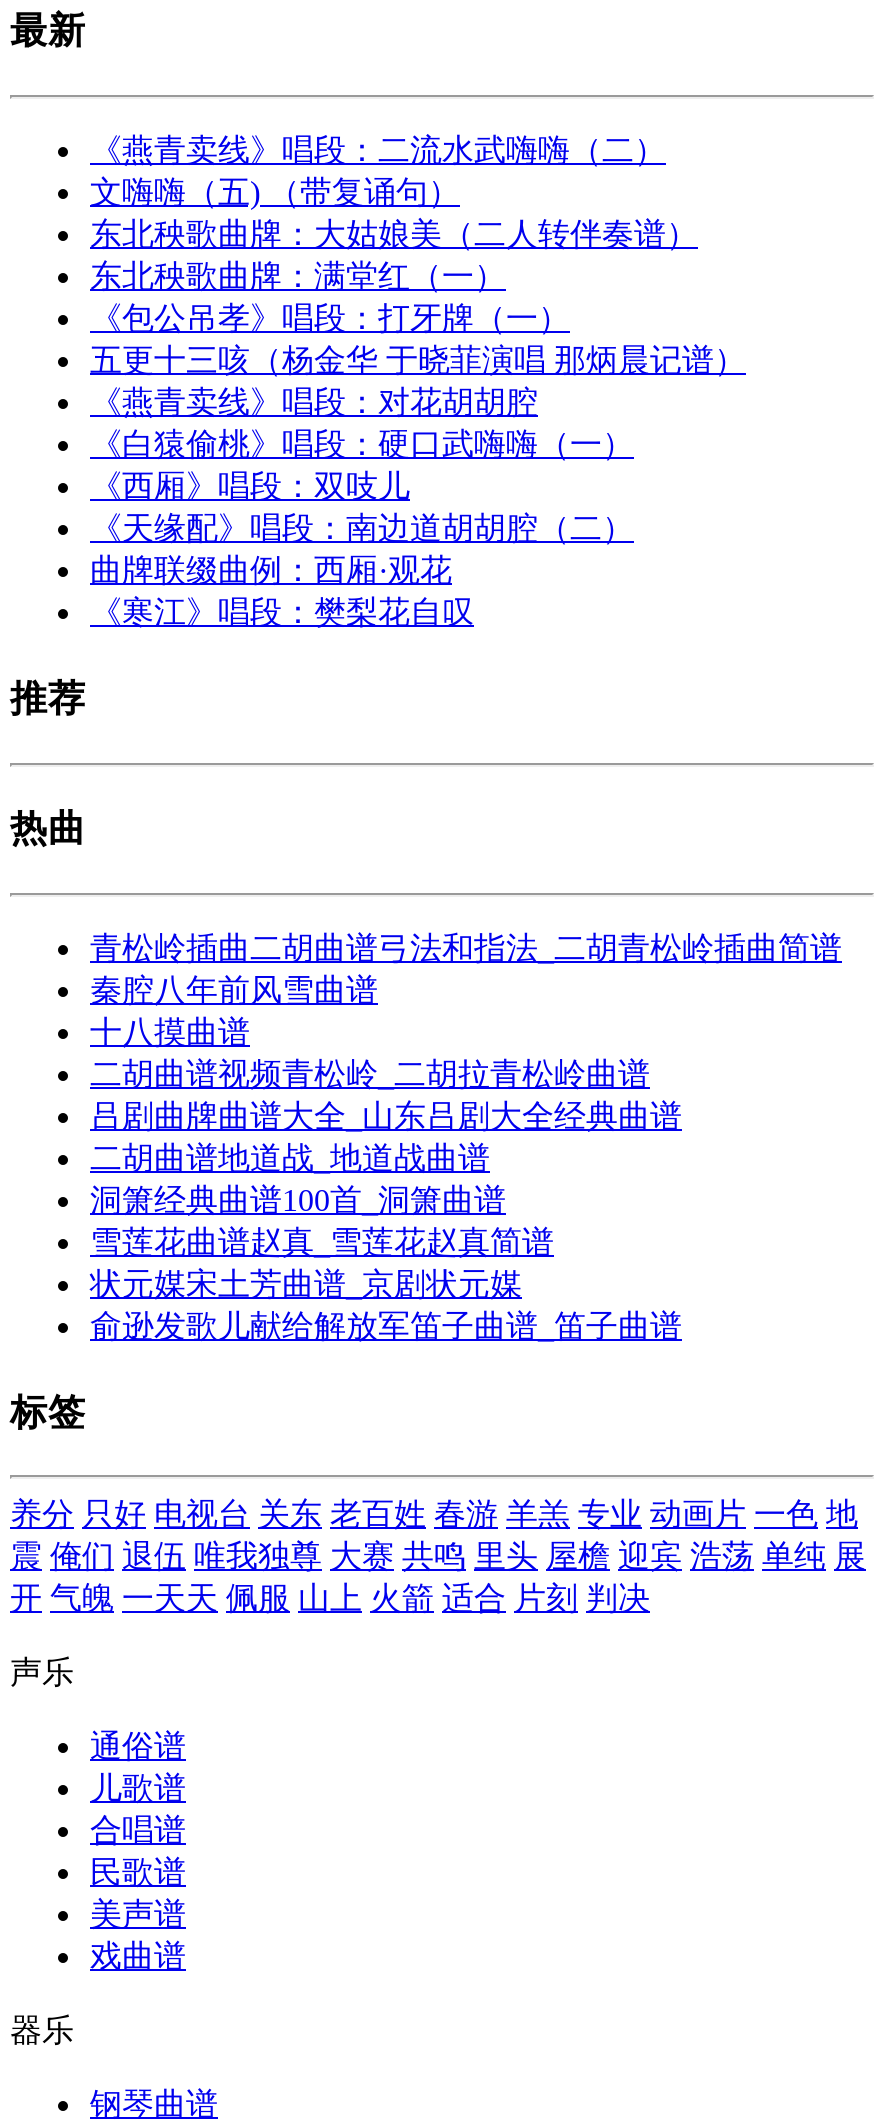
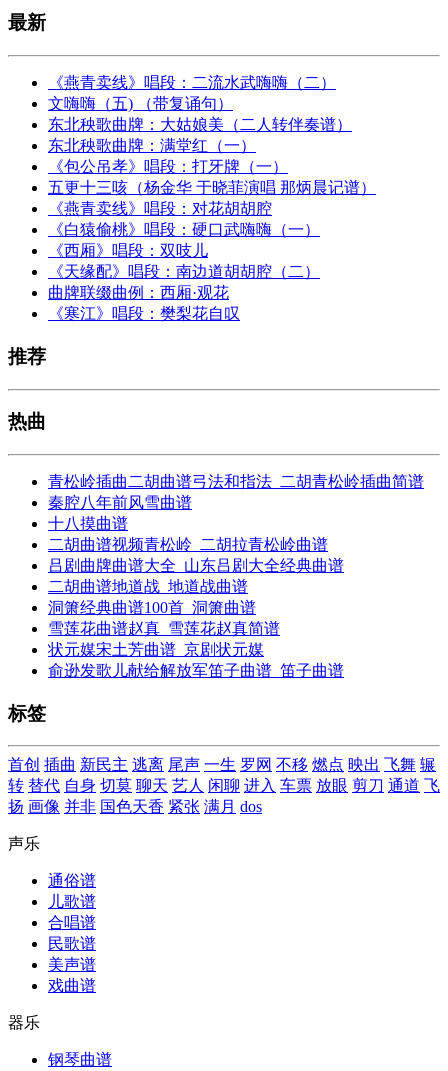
- 养分 只好 电视台 关东 老百姓 春游 羊羔 专业 动画片 一色 地
- 震 俺们 退伍 唯我独尊 大赛 共鸣 里头 屋檐 迎宾 浩荡 单纯 展
- 开 气魄 一天天 佩服 山上 火箭 适合 片刻 判决
+ 首创 插曲 新民主 逃离 尾声 一生 罗网 不移 燃点 映出 飞舞 辗
+ 转 替代 自身 切莫 聊天 艺人 闲聊 进入 车票 放眼 剪刀 通道 飞
+ 扬 画像 并非 国色天香 紧张 满月 dos
